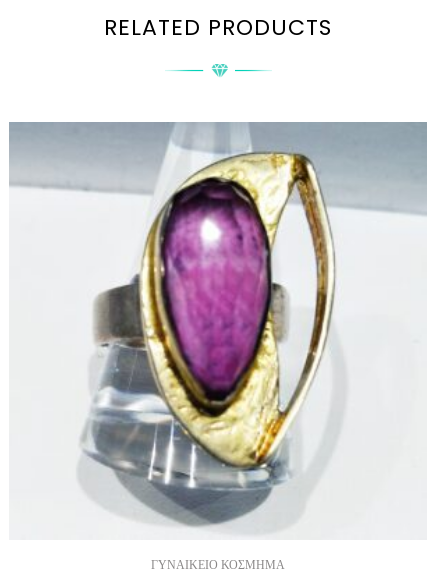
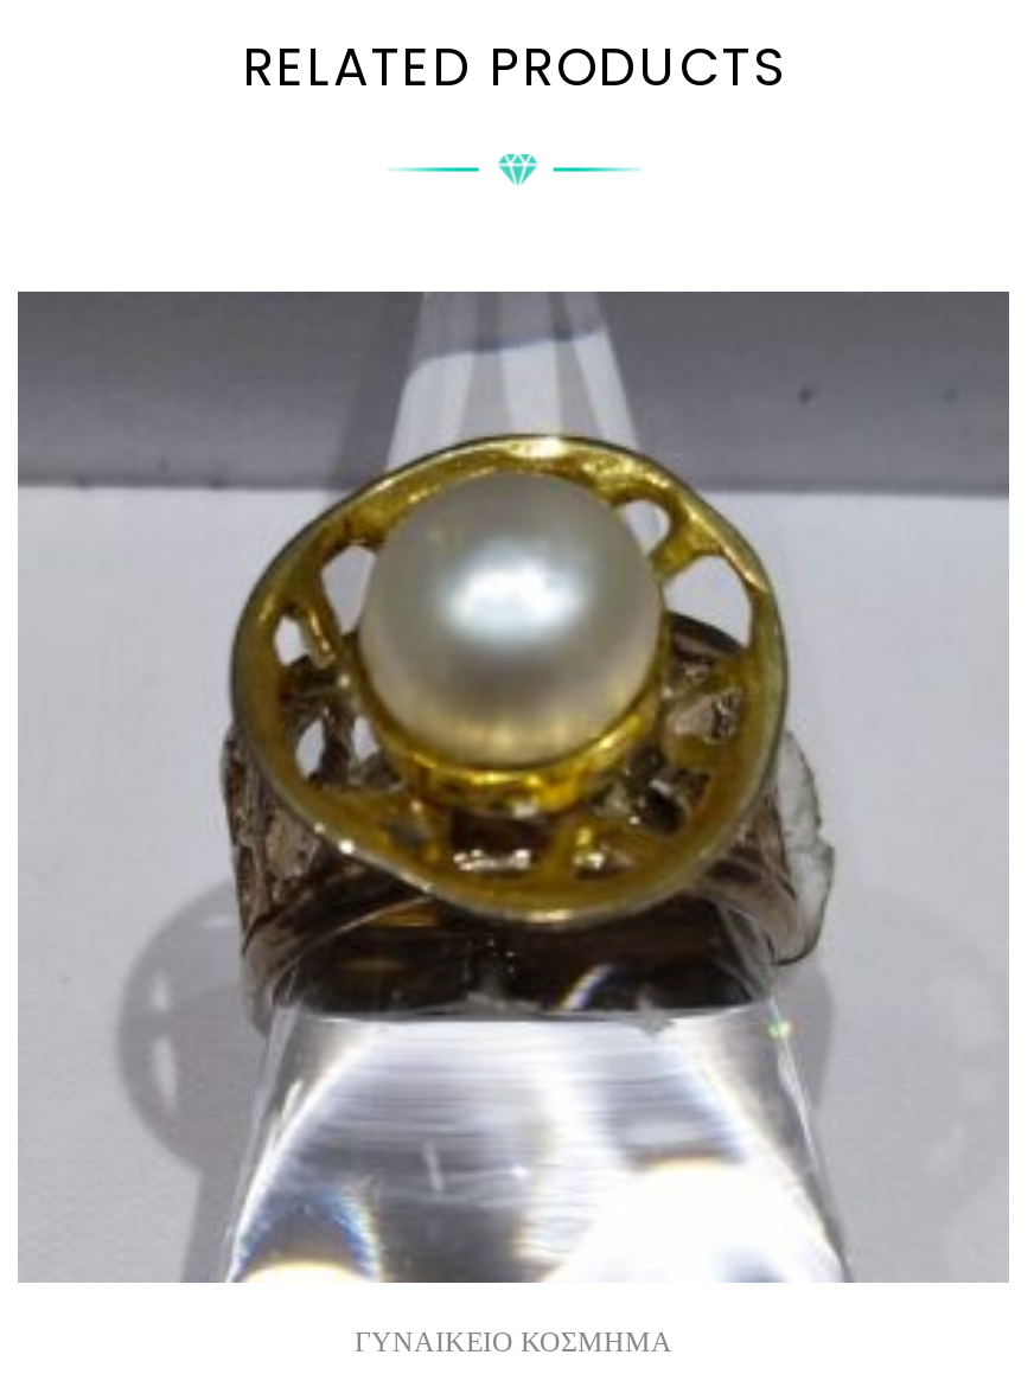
- [image]
+ [image]
